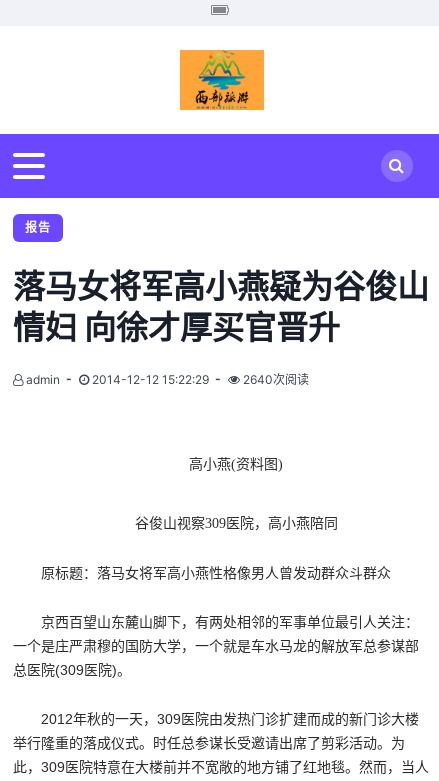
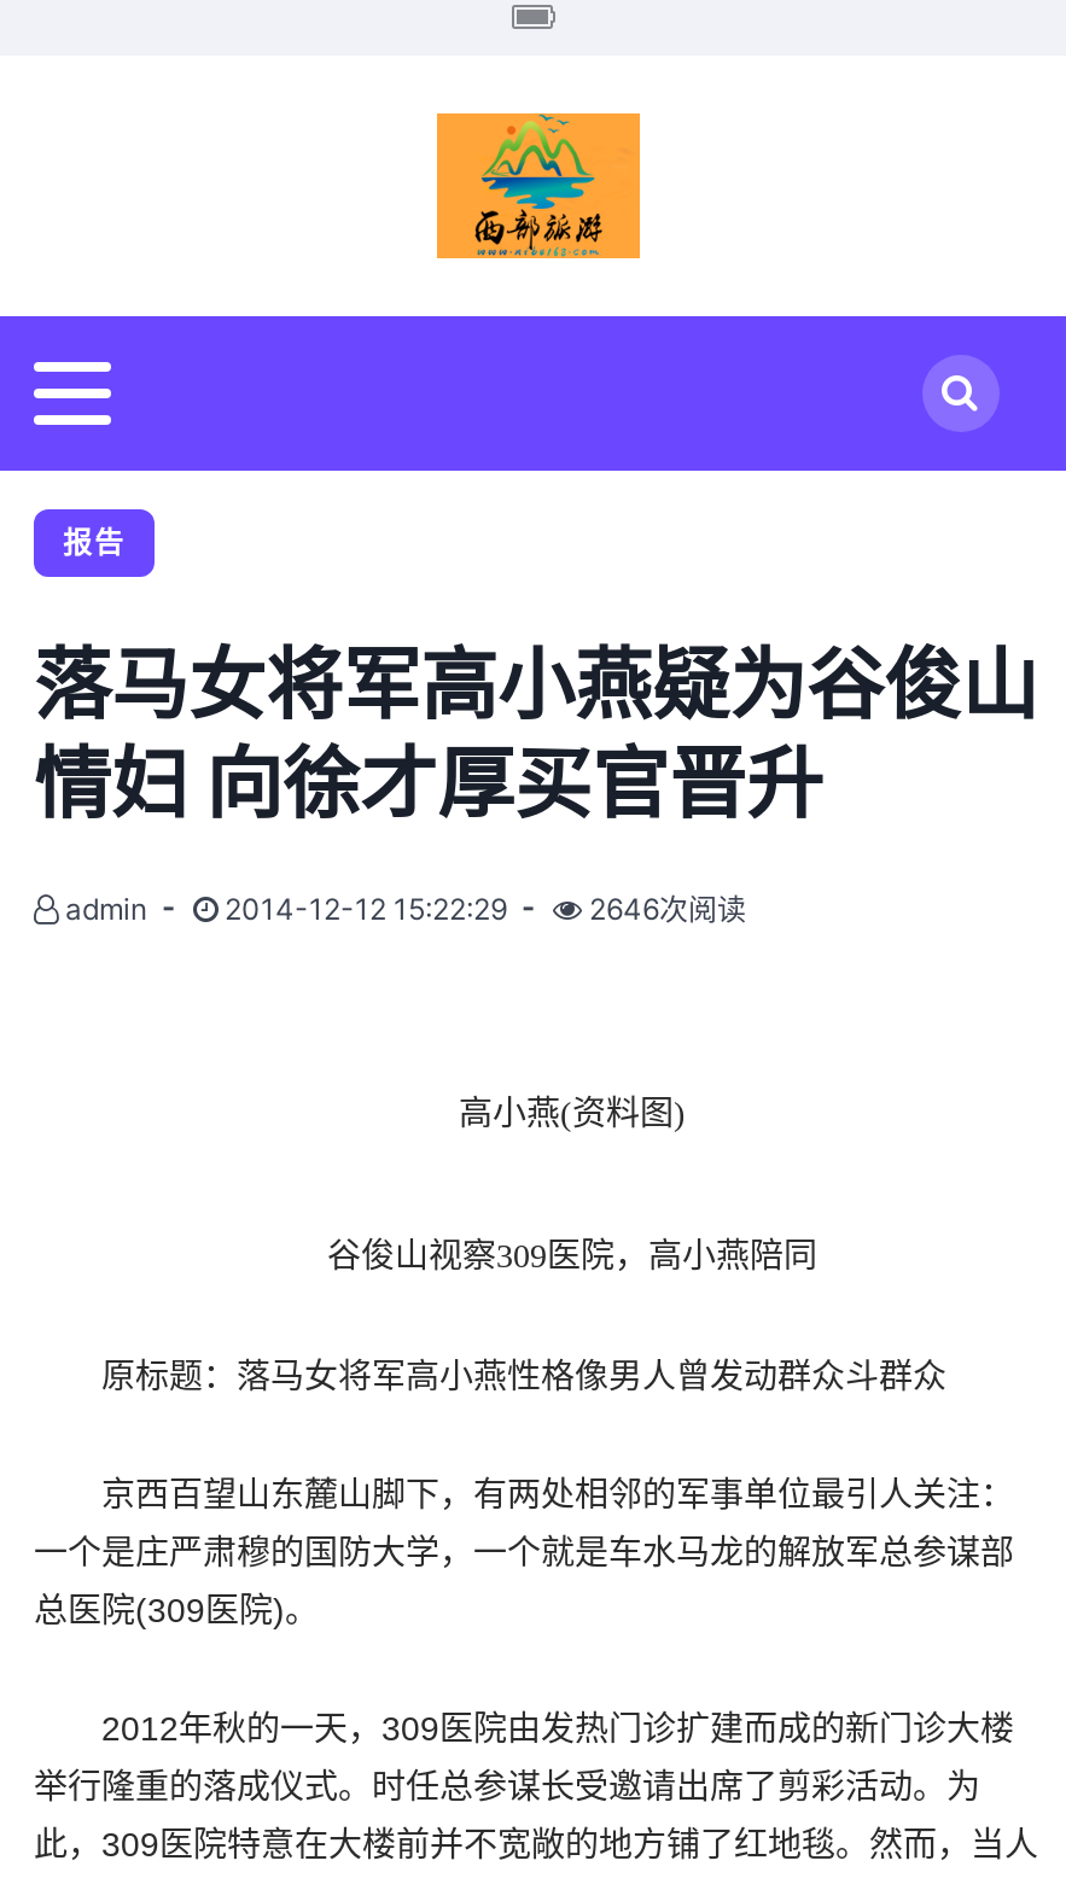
- 2640次阅读
+ 2646次阅读
